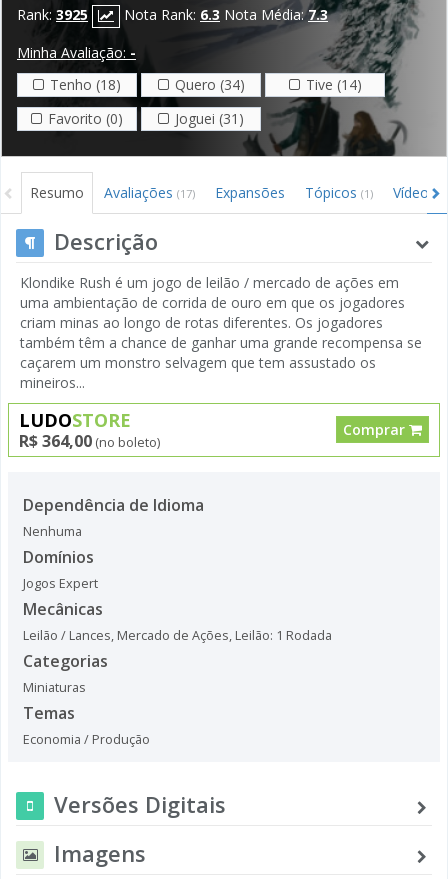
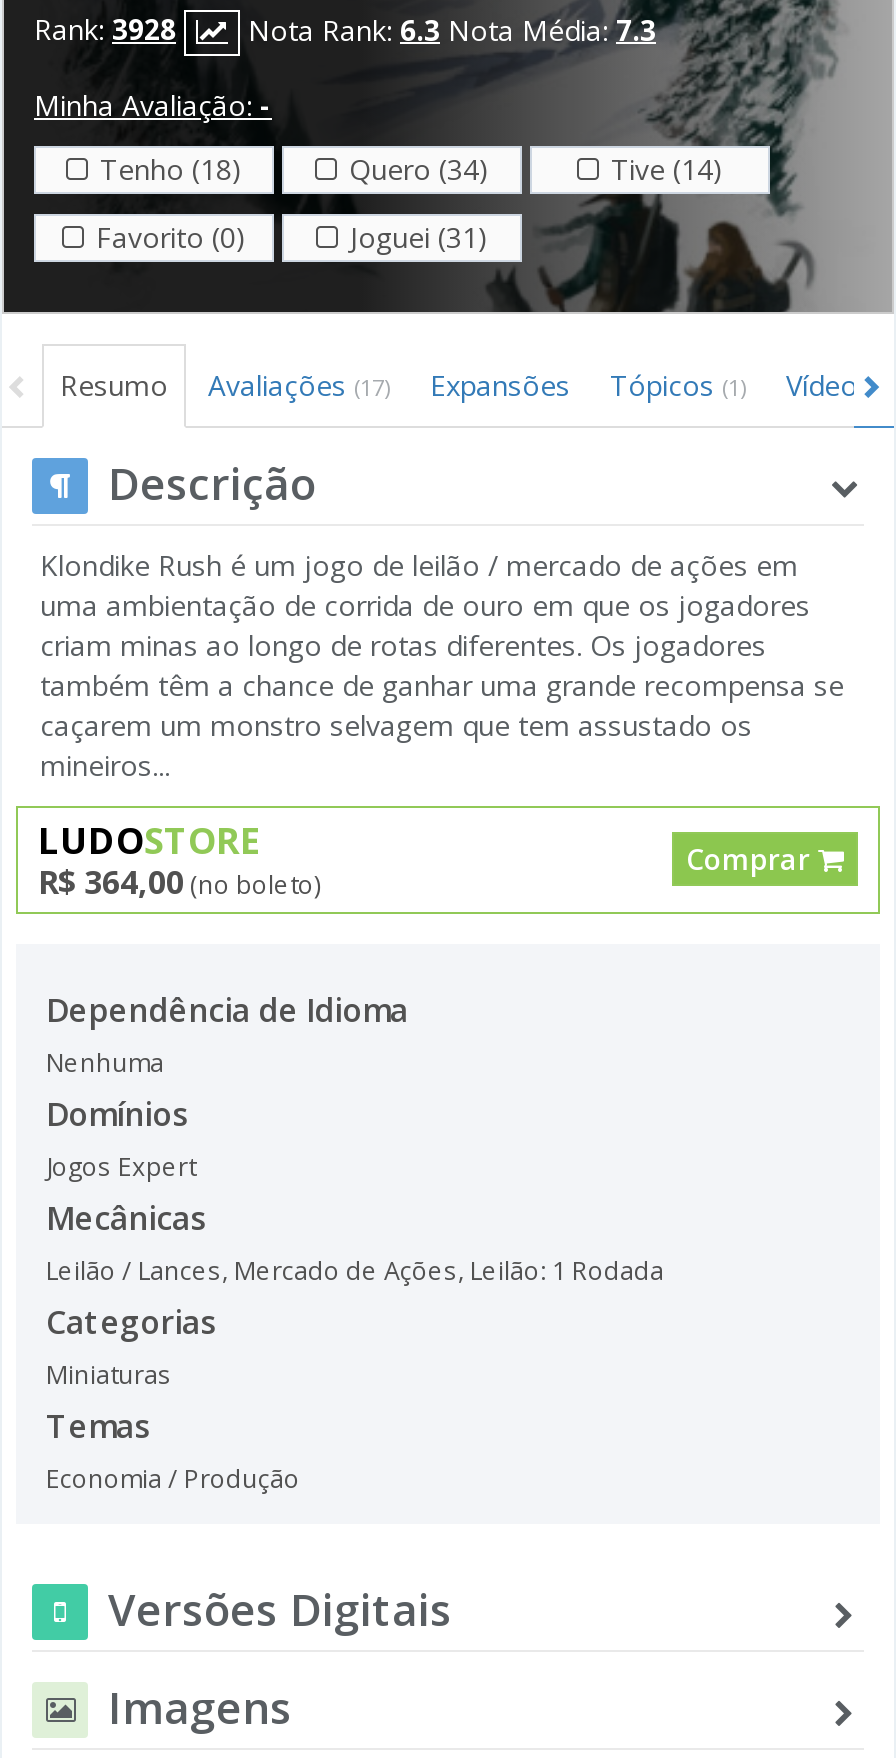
- Rank: 3925 Nota Rank: 6.3 Nota Média: 7.3
+ Rank: 3928 Nota Rank: 6.3 Nota Média: 7.3
